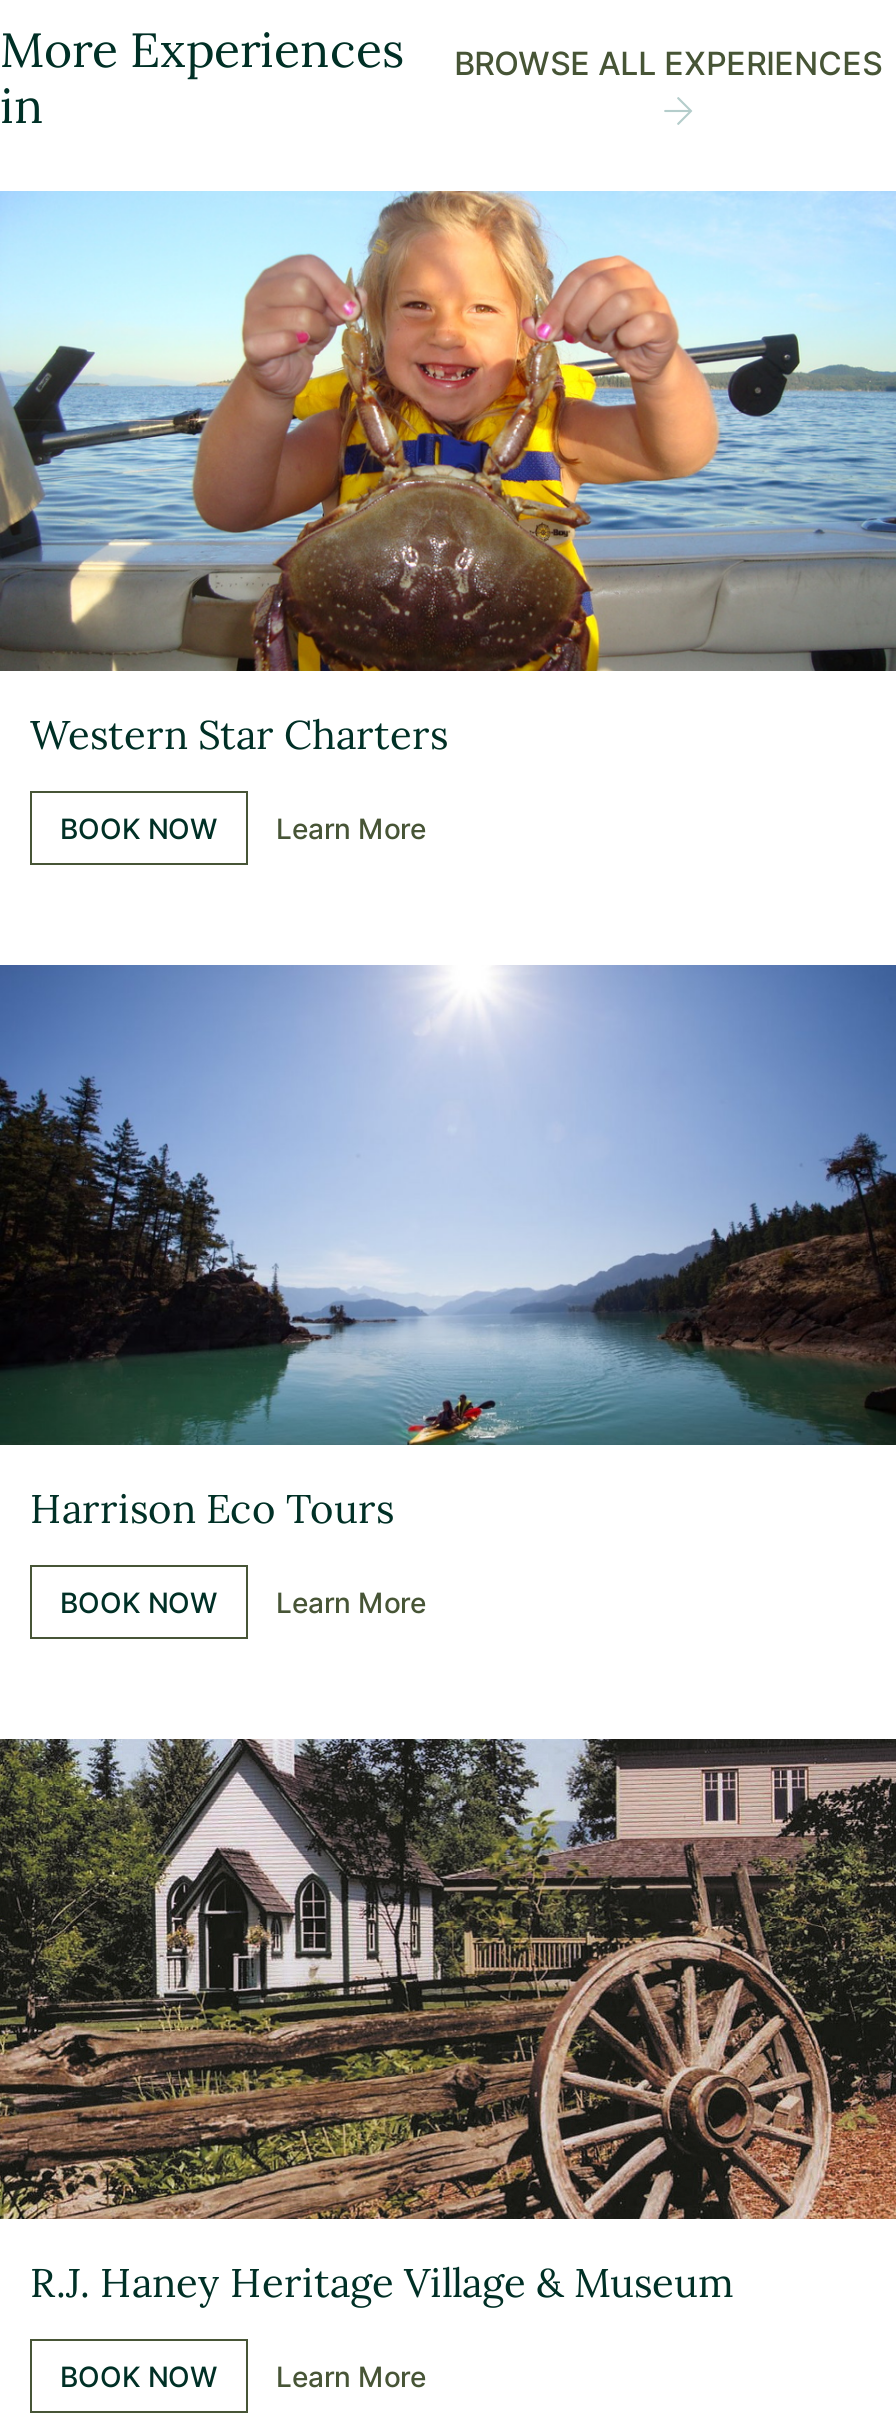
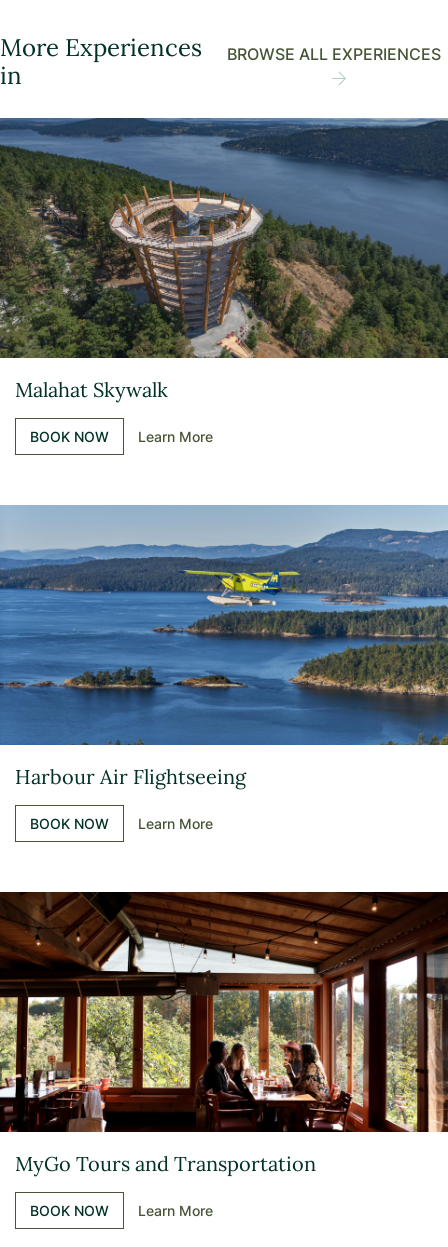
- [image]
- Western Star Charters
+ [image]
+ Malahat Skywalk

- [image]
- Harrison Eco Tours
+ [image]
+ Harbour Air Flightseeing

- [image]
- R.J. Haney Heritage Village & Museum
+ [image]
+ MyGo Tours and Transportation
